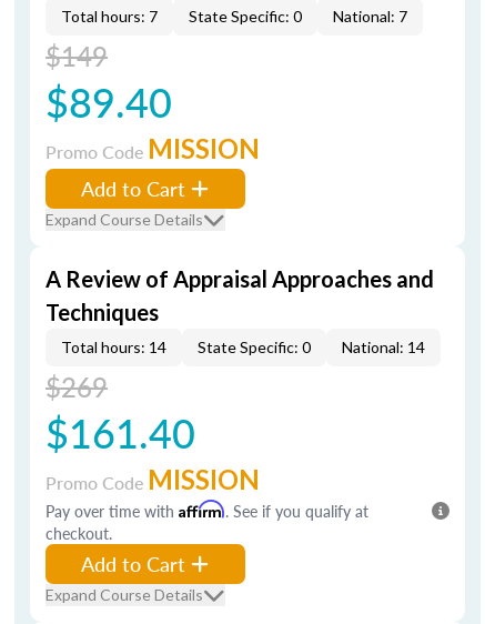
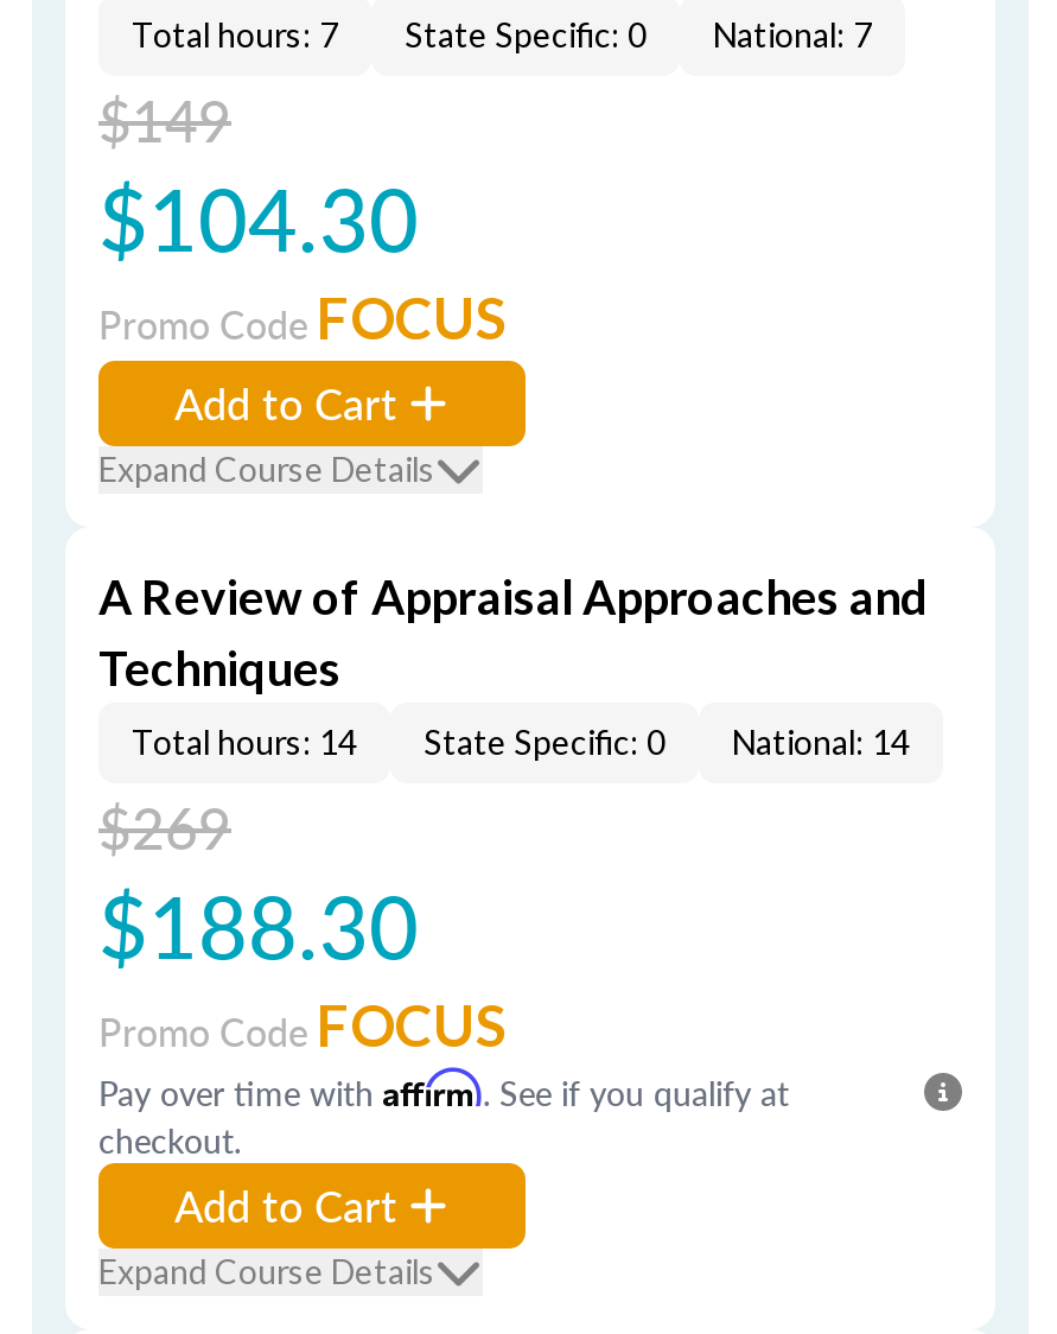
- $89.40
+ $104.30

- Promo Code MISSION
+ Promo Code FOCUS

- $161.40
+ $188.30

- Promo Code MISSION
+ Promo Code FOCUS
